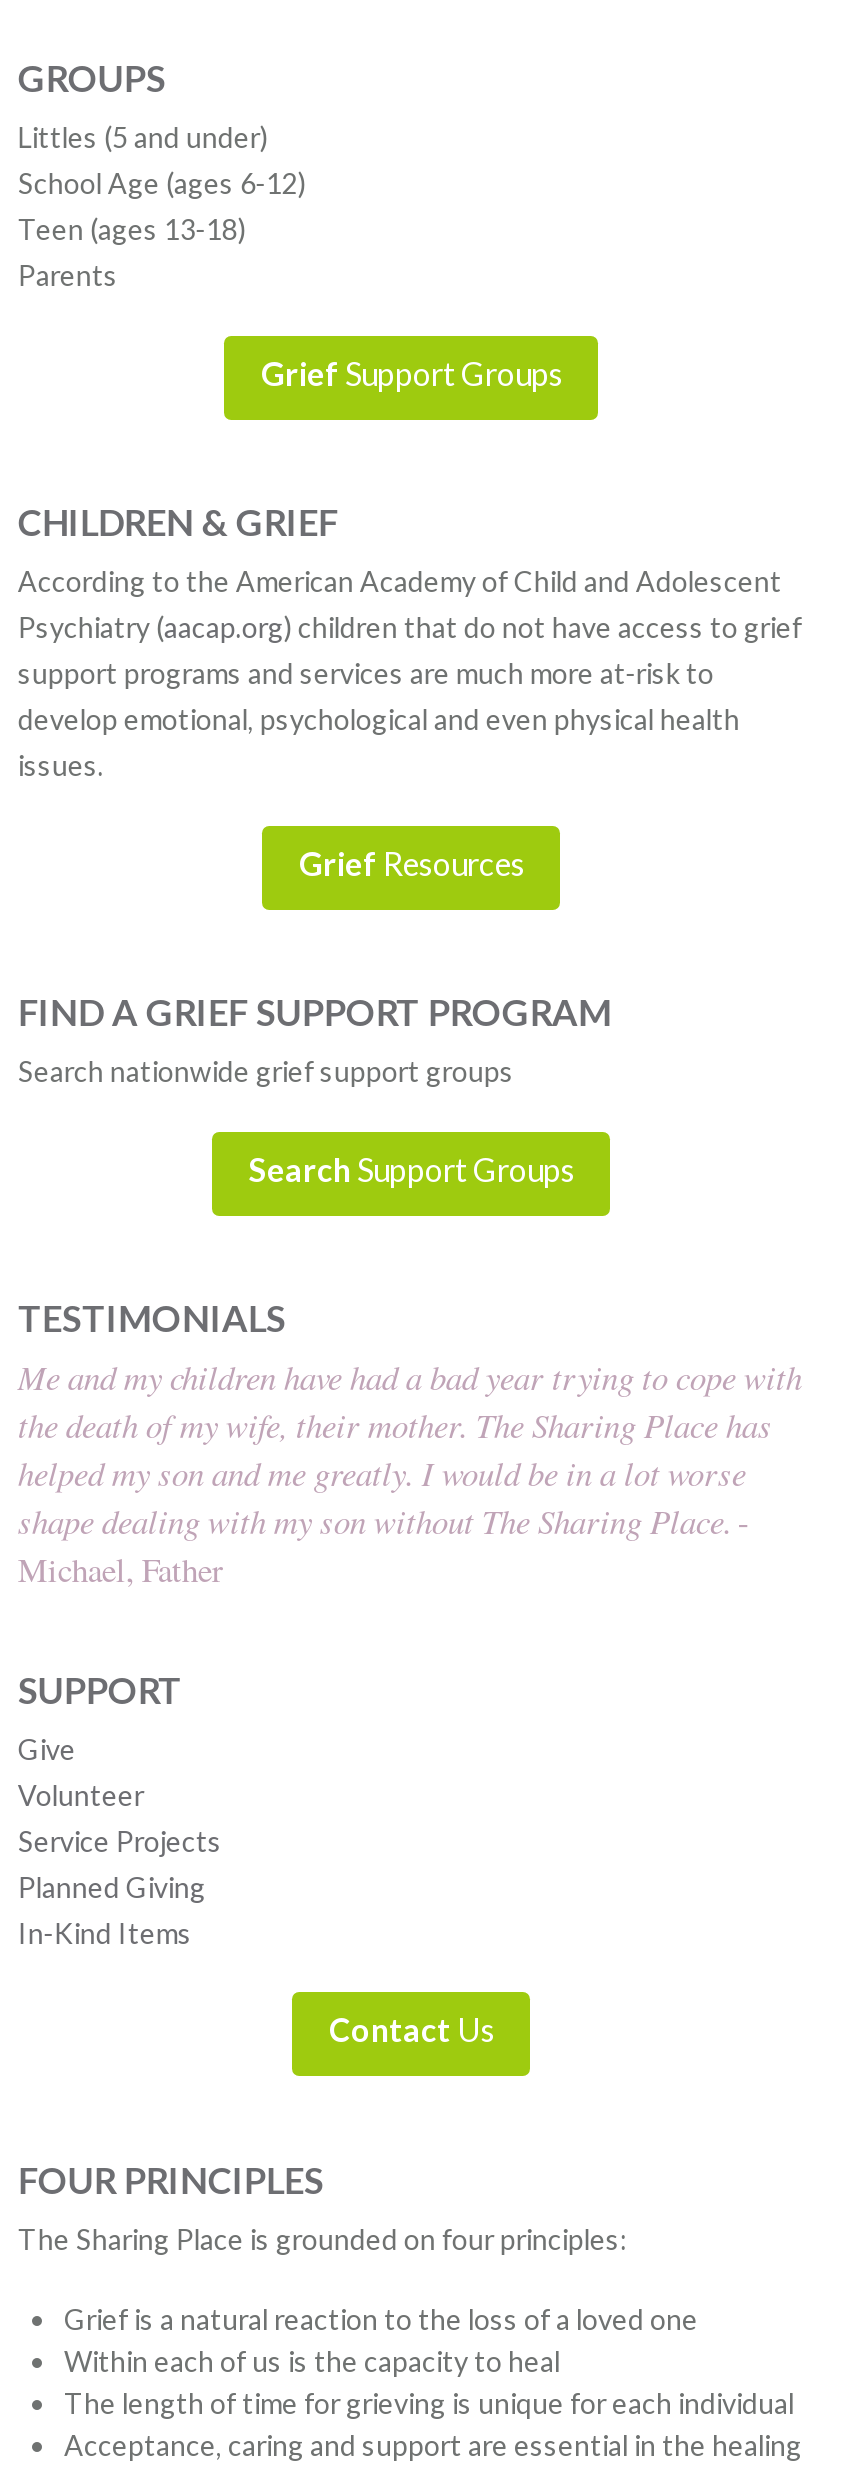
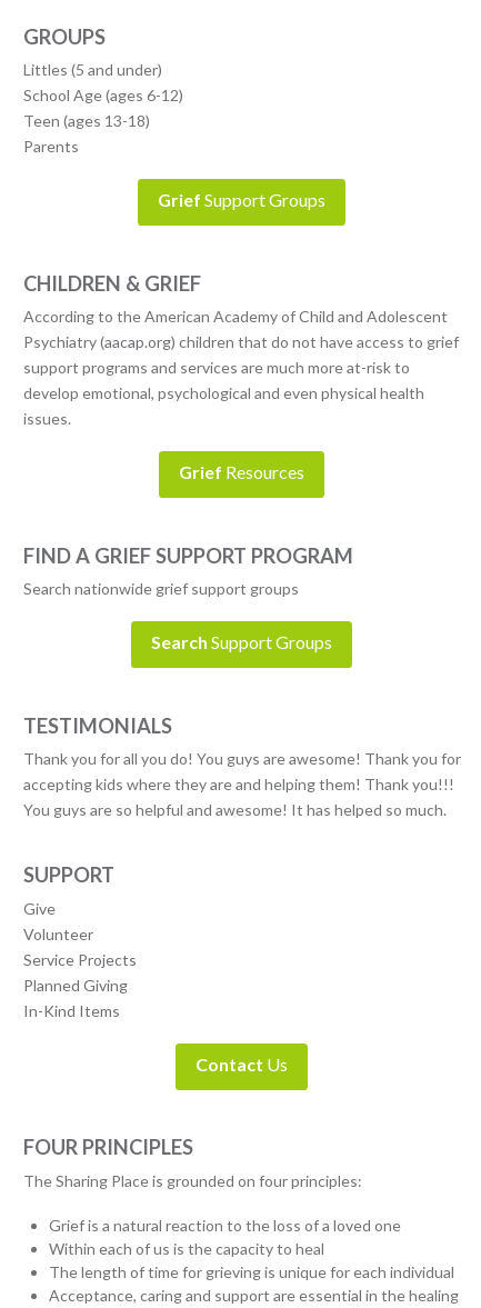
- Me and my children have had a bad year trying to cope with
- the death of my wife, their mother. The Sharing Place has
- helped my son and me greatly. I would be in a lot worse
- shape dealing with my son without The Sharing Place. -
- Michael, Father
+ Thank you for all you do! You guys are awesome! Thank you for
+ accepting kids where they are and helping them! Thank you!!!
+ You guys are so helpful and awesome! It has helped so much.
